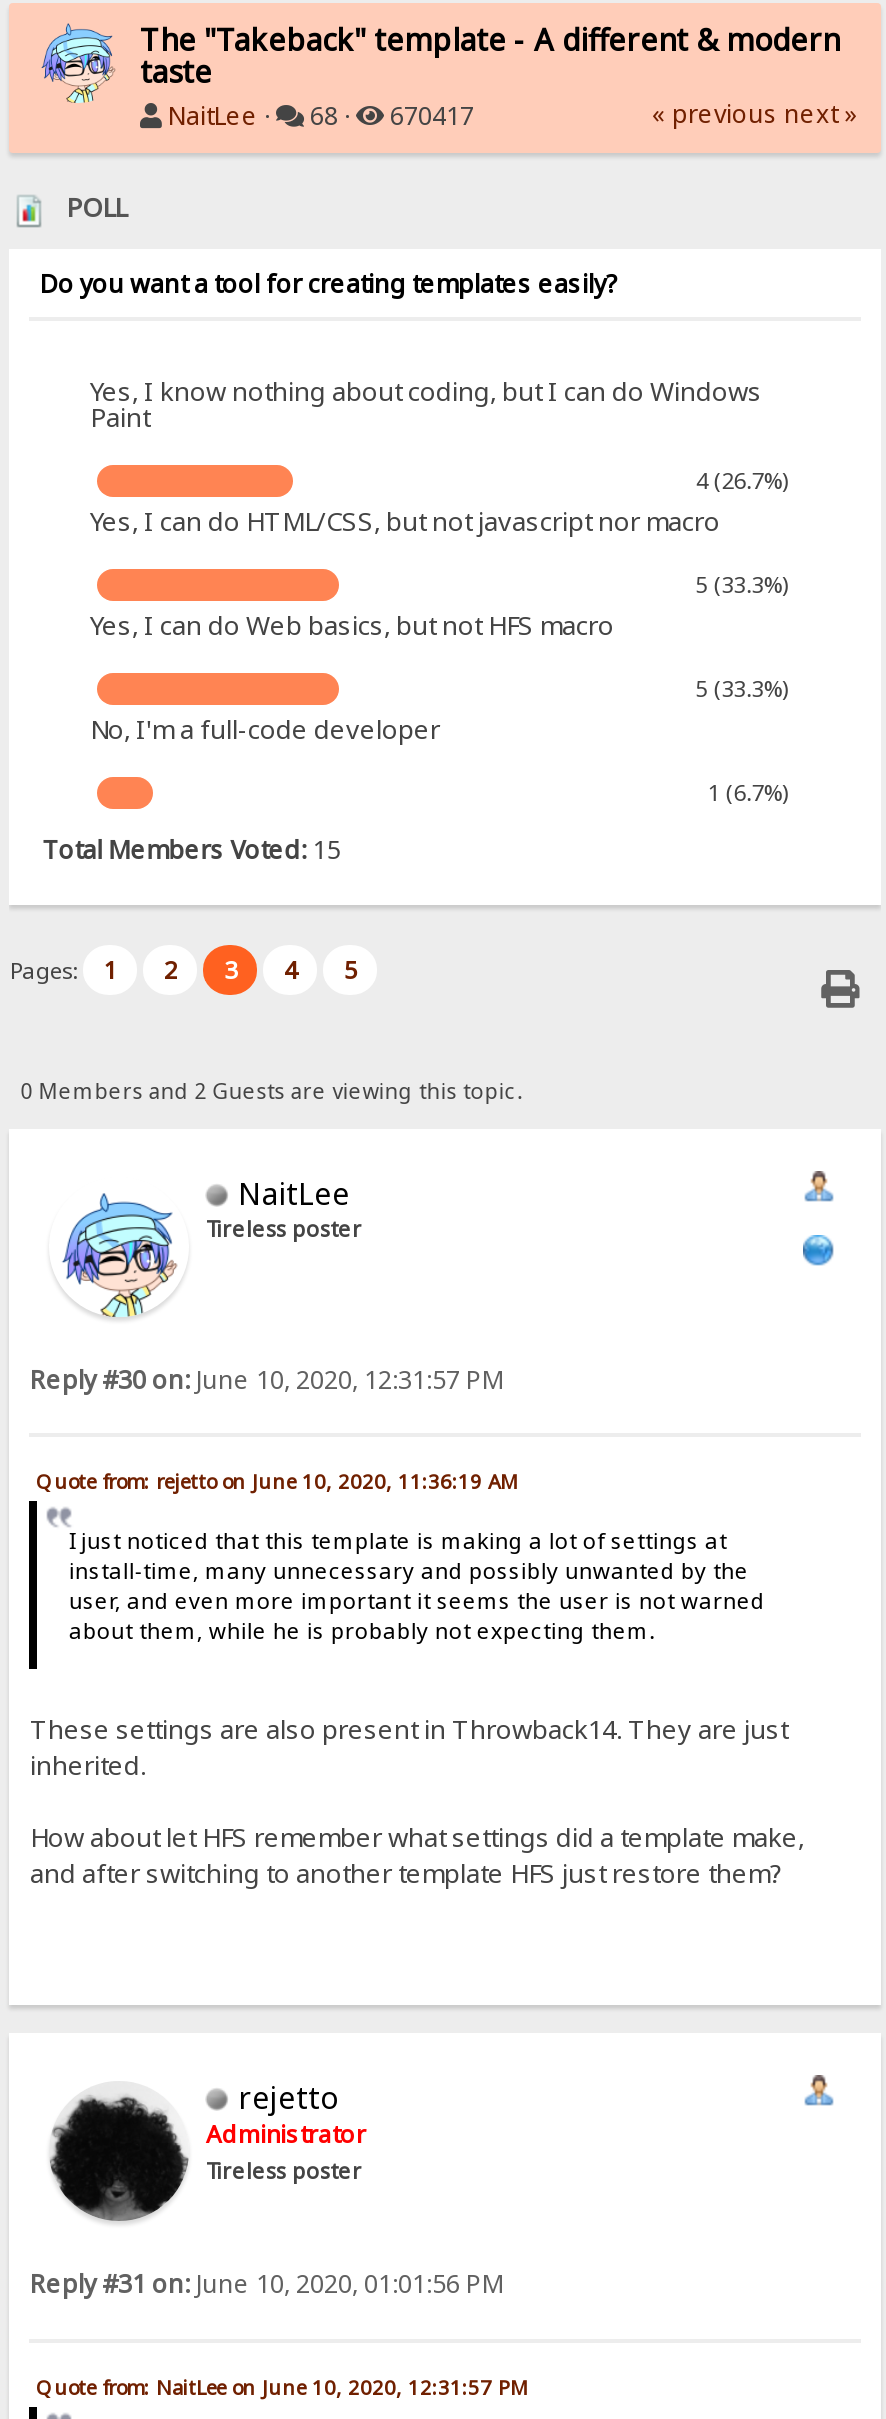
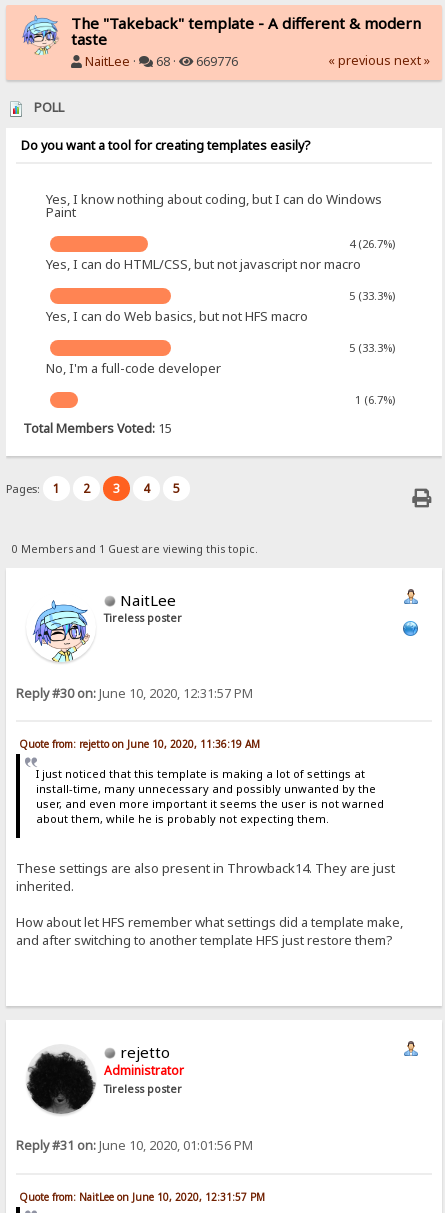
- NaitLee · 68 · 670417
+ NaitLee · 68 · 669776

- 0 Members and 2 Guests are viewing this topic.
+ 0 Members and 1 Guest are viewing this topic.
